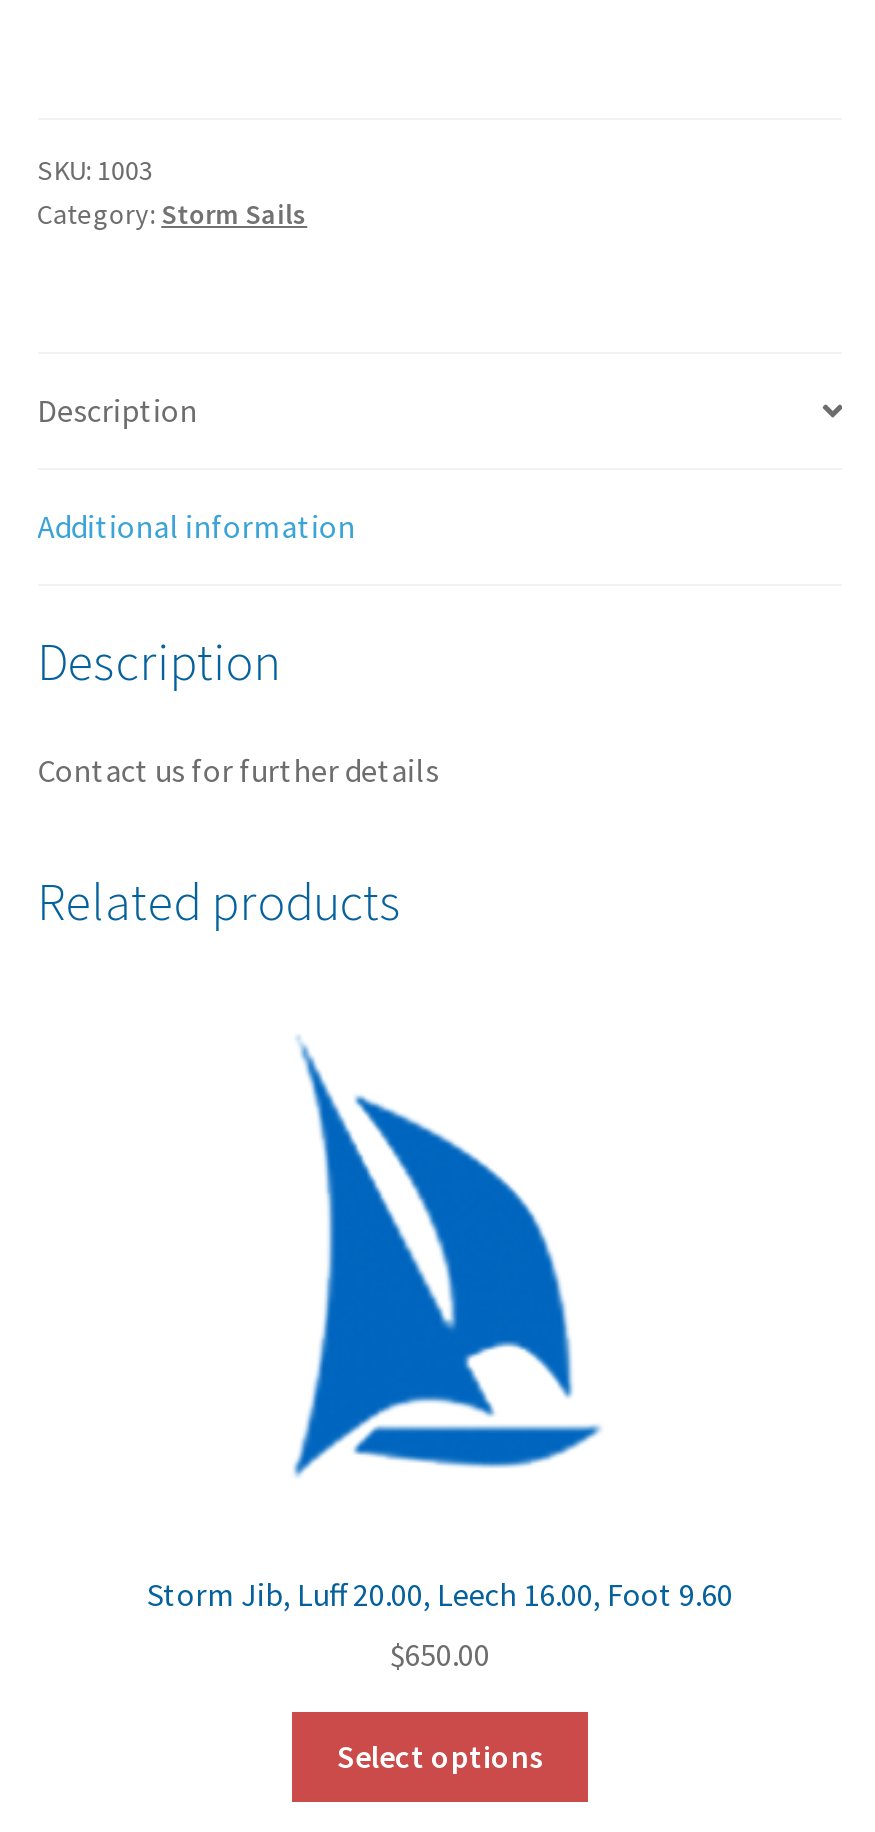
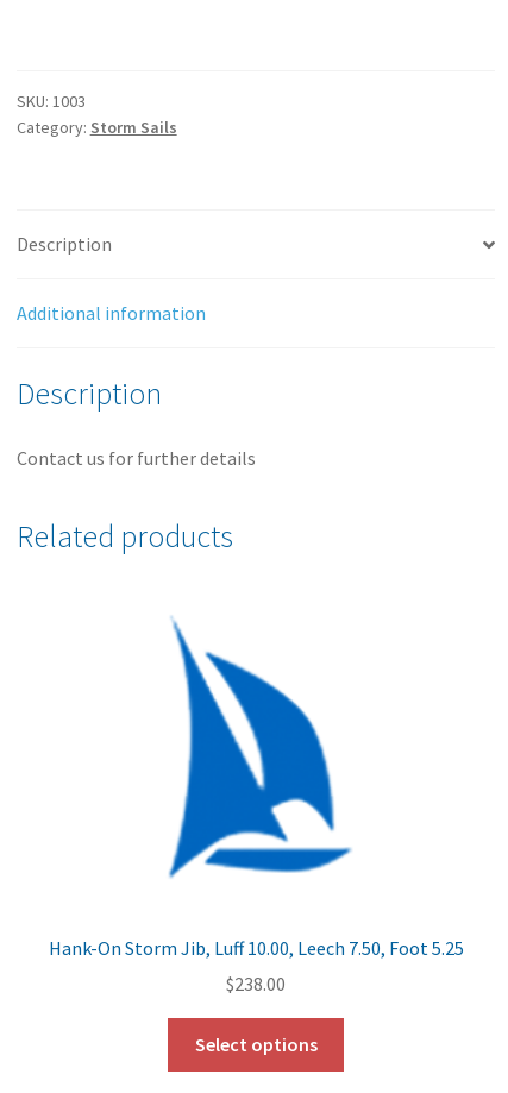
- Storm Jib, Luff 20.00, Leech 16.00, Foot 9.60
+ Hank-On Storm Jib, Luff 10.00, Leech 7.50, Foot 5.25

- $650.00
+ $238.00
